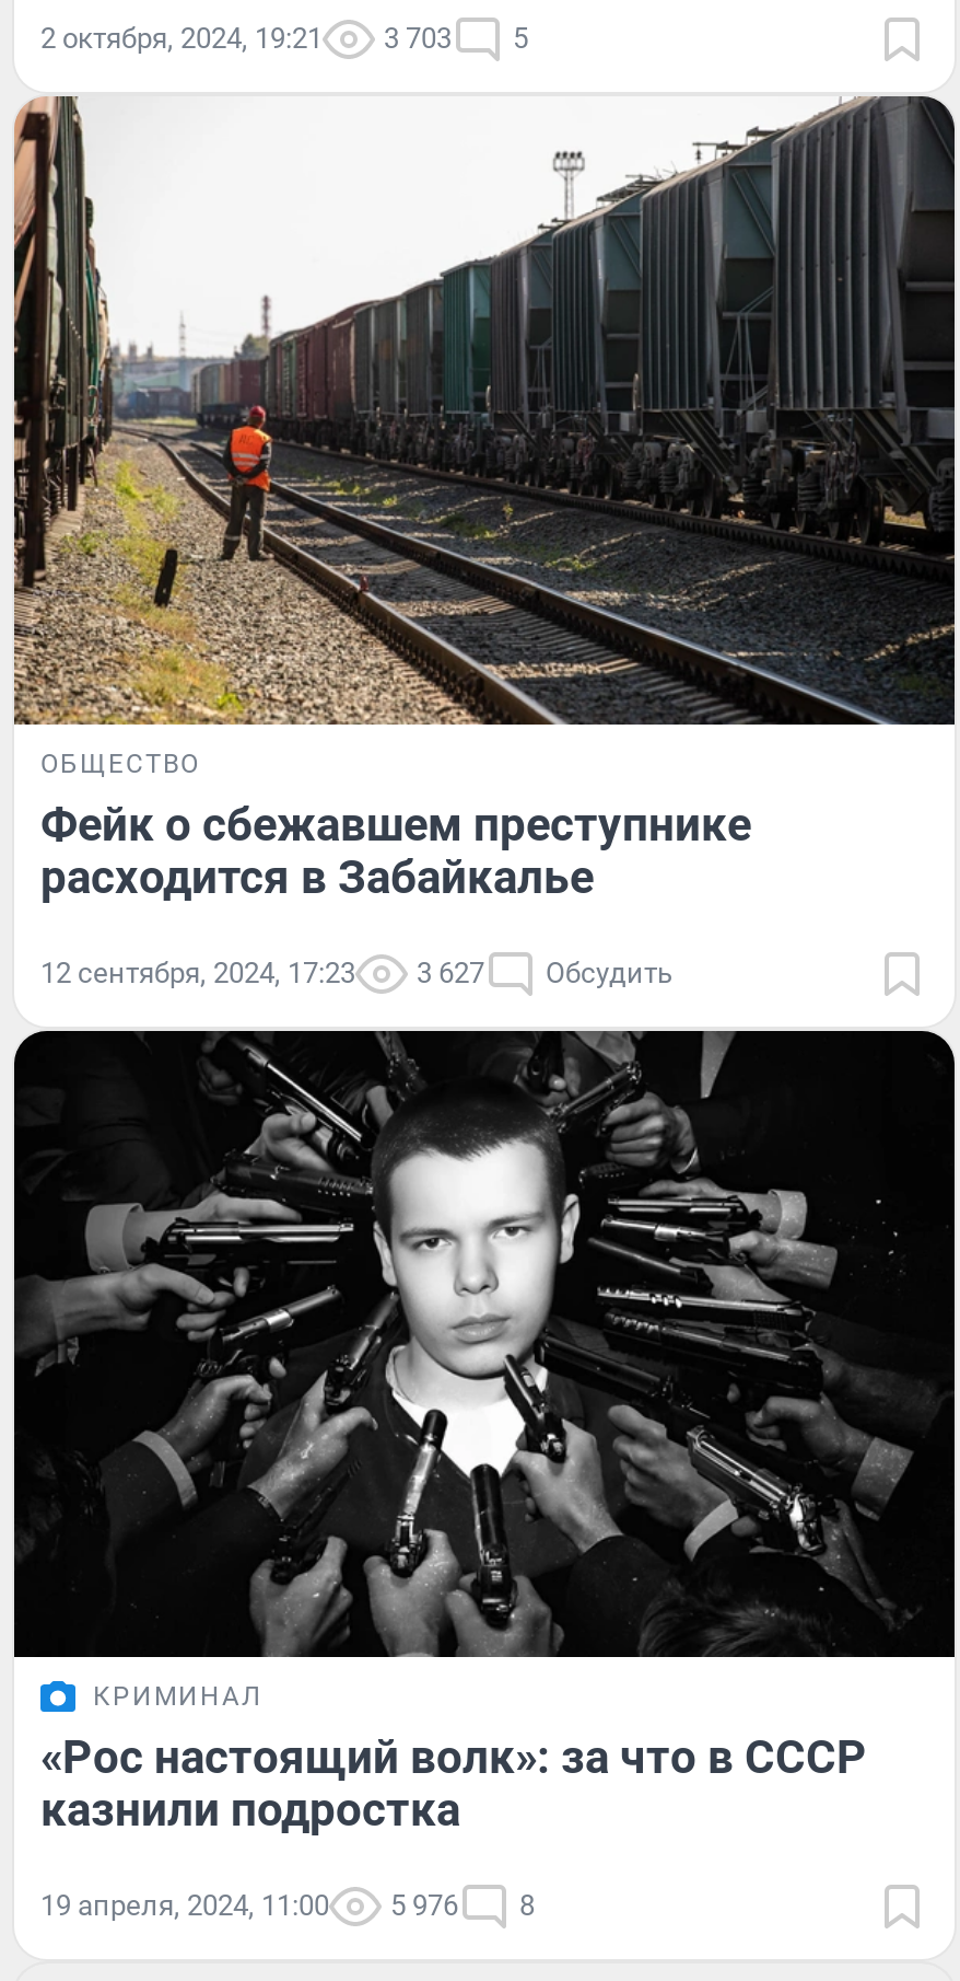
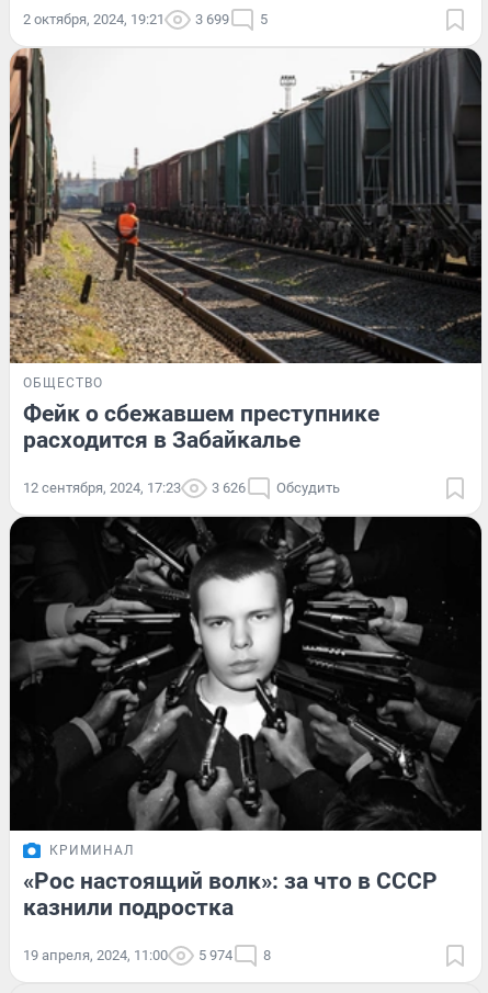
- 2 октября, 2024, 19:21 3 703 5
+ 2 октября, 2024, 19:21 3 699 5

- 12 сентября, 2024, 17:23 3 627 Обсудить
+ 12 сентября, 2024, 17:23 3 626 Обсудить

- 19 апреля, 2024, 11:00 5 976 8
+ 19 апреля, 2024, 11:00 5 974 8
